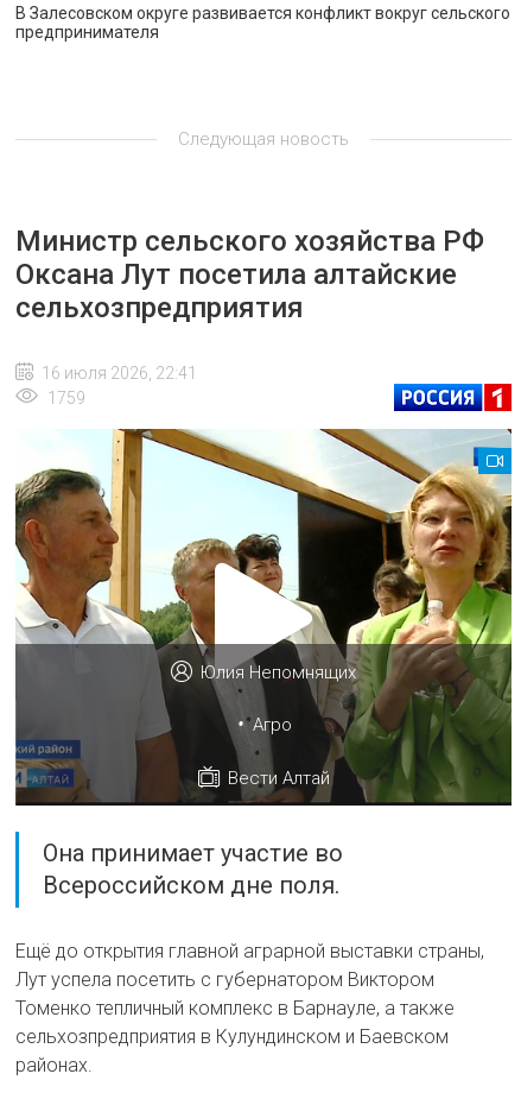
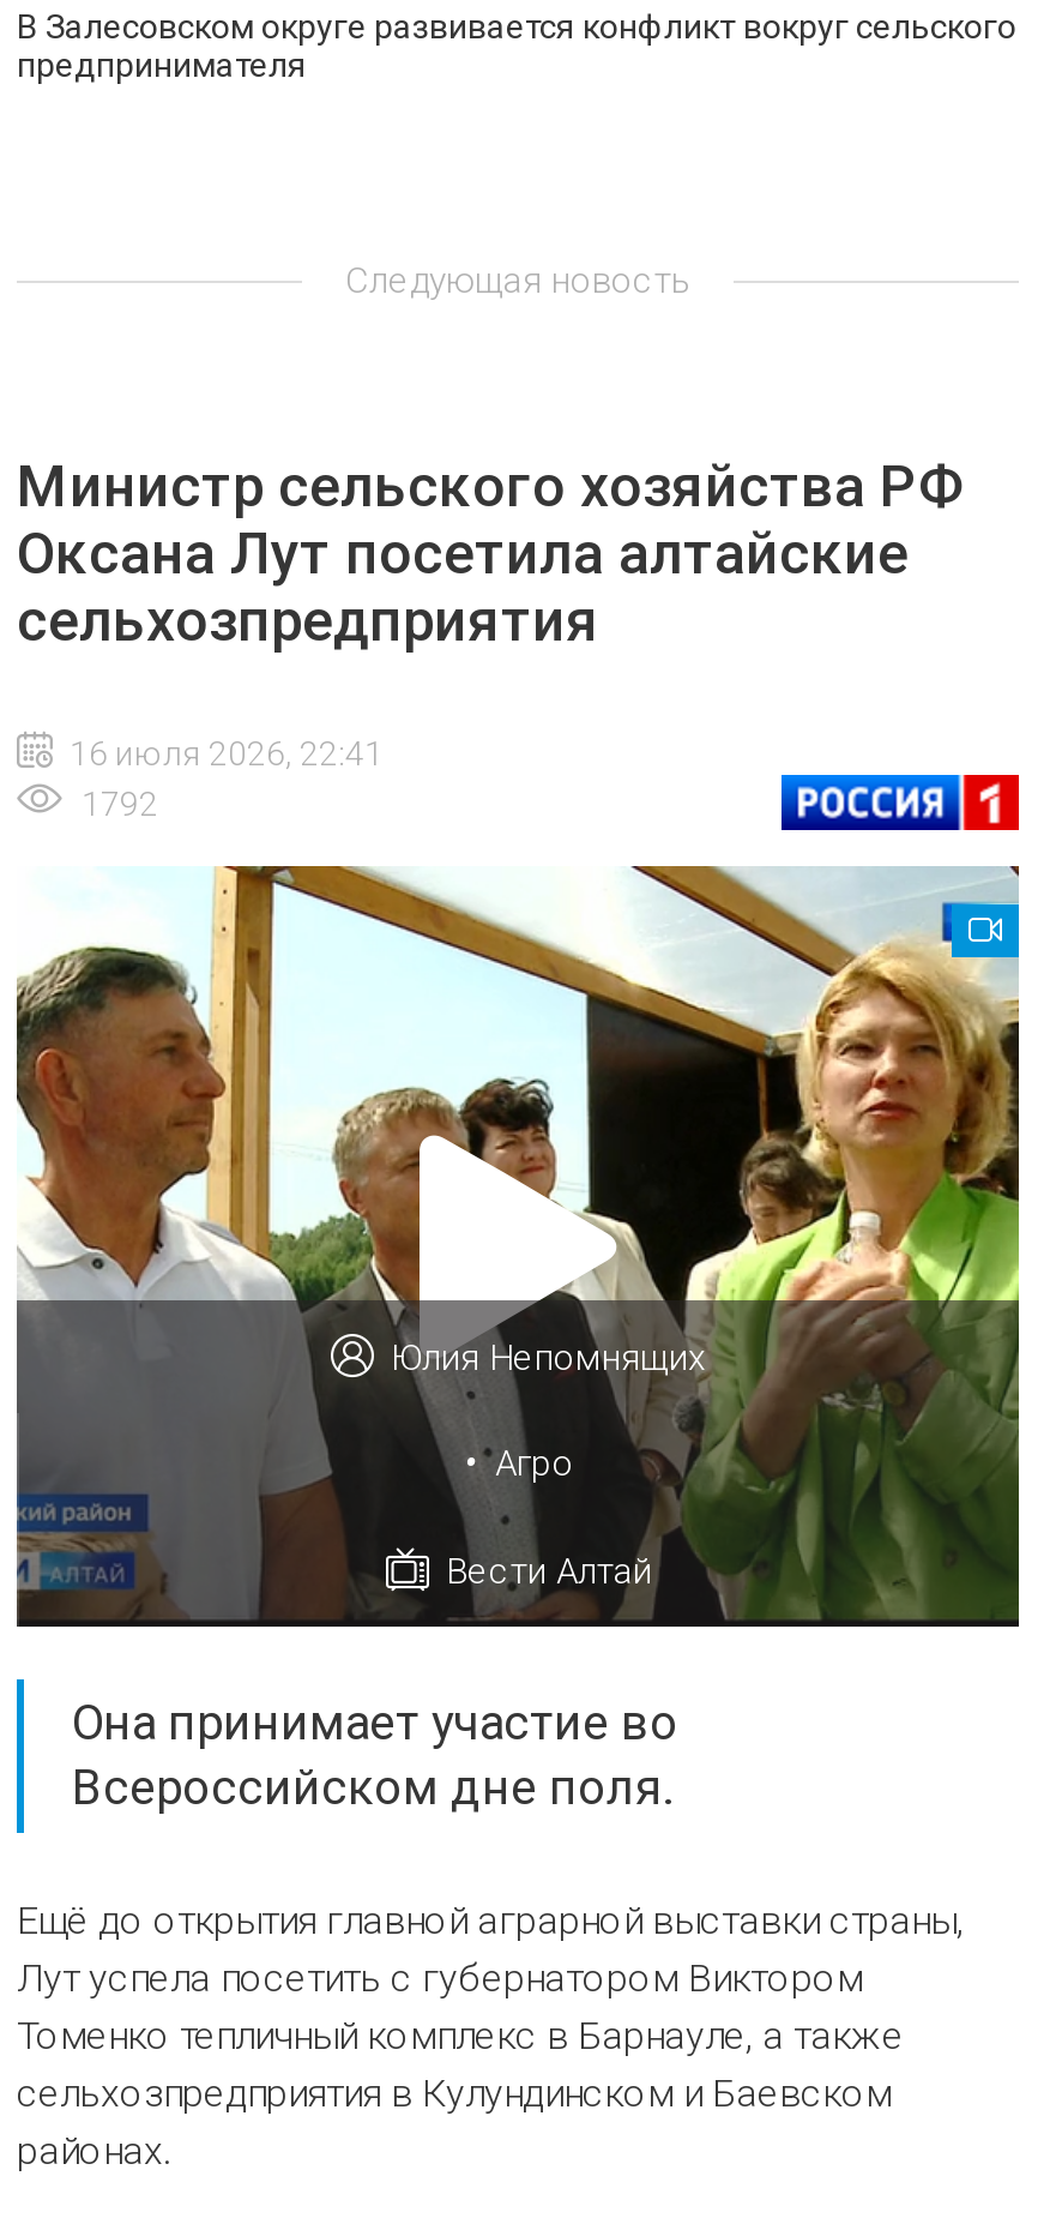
- 1759
+ 1792
